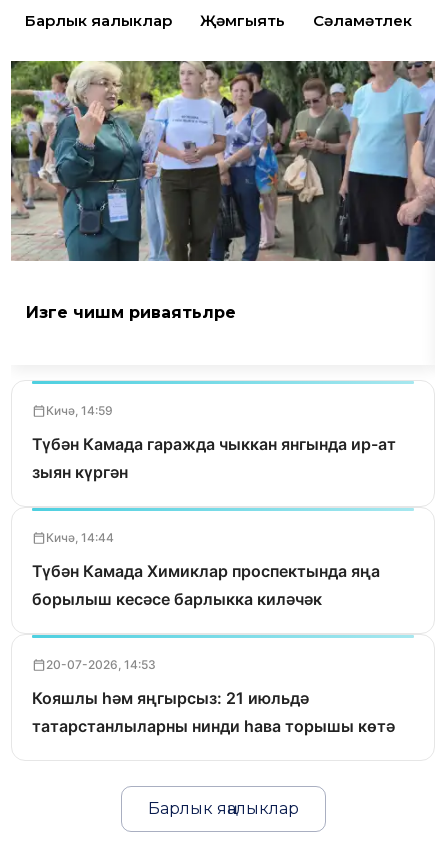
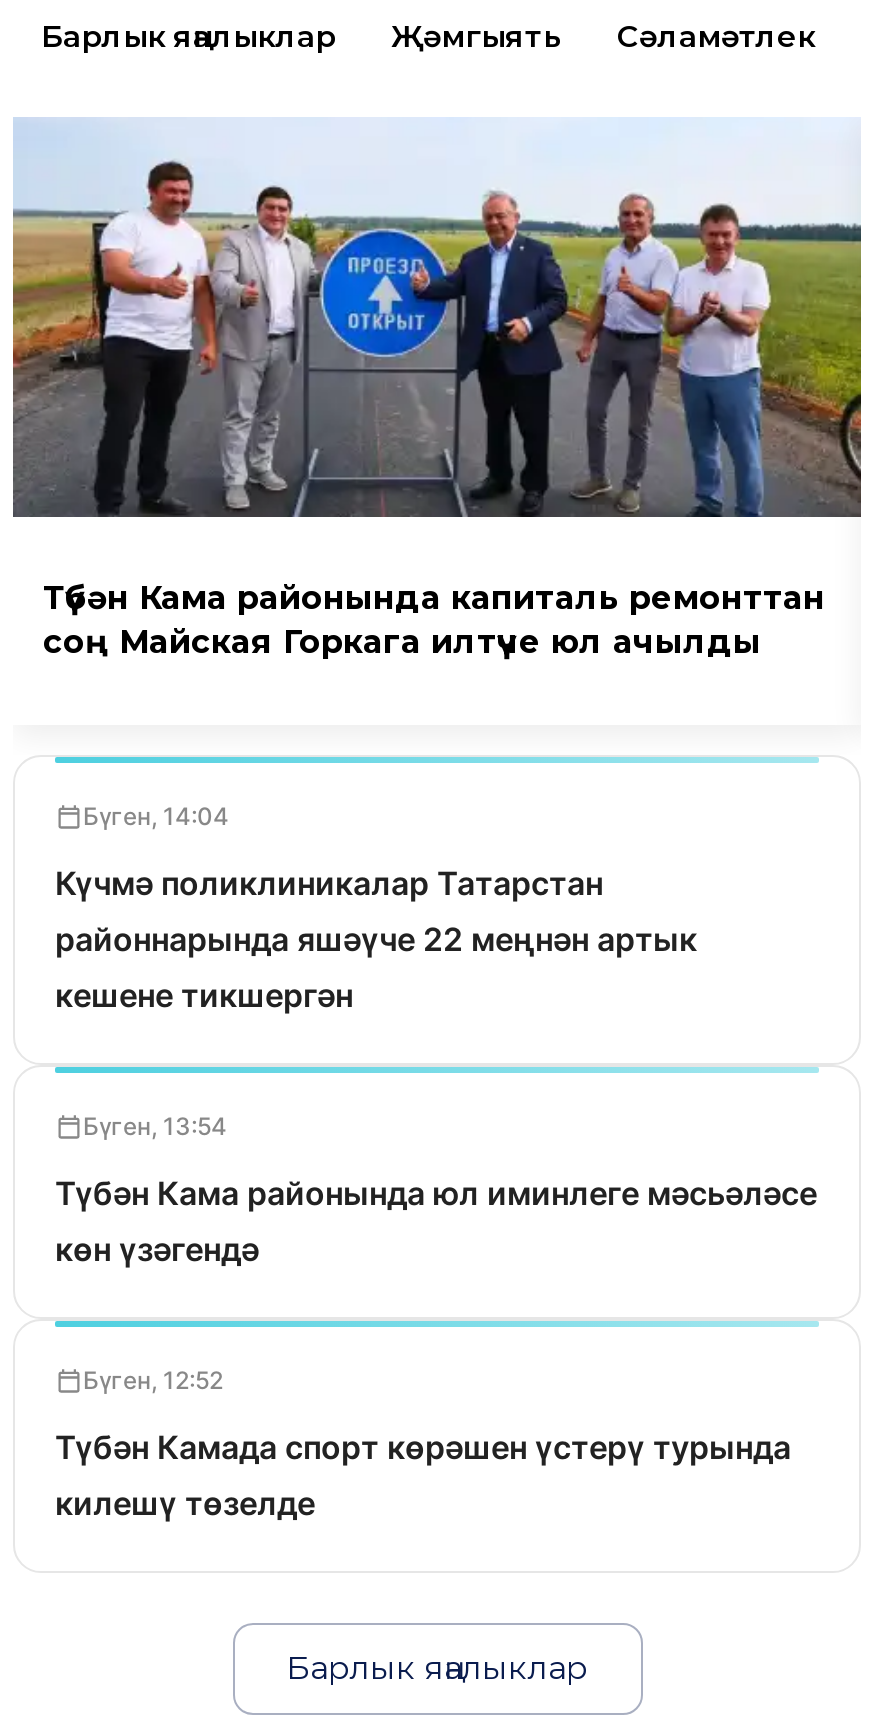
- [image]
+ [image]

- Изге чишмә риваятьләре
+ Түбән Кама районында капиталь ремонттан
+ соң Майская Горкага илтүче юл ачылды

- Кичә, 14:59
+ Бүген, 14:04

- Түбән Камада гаражда чыккан янгында ир-ат
- зыян күргән
+ Күчмә поликлиникалар Татарстан
+ районнарында яшәүче 22 меңнән артык
+ кешене тикшергән

- Кичә, 14:44
+ Бүген, 13:54

- Түбән Камада Химиклар проспектында яңа
- борылыш кесәсе барлыкка киләчәк
+ Түбән Кама районында юл иминлеге мәсьәләсе
+ көн үзәгендә

- 20-07-2026, 14:53
+ Бүген, 12:52

- Кояшлы һәм яңгырсыз: 21 июльдә
- татарстанлыларны нинди һава торышы көтә
+ Түбән Камада спорт көрәшен үстерү турында
+ килешү төзелде
